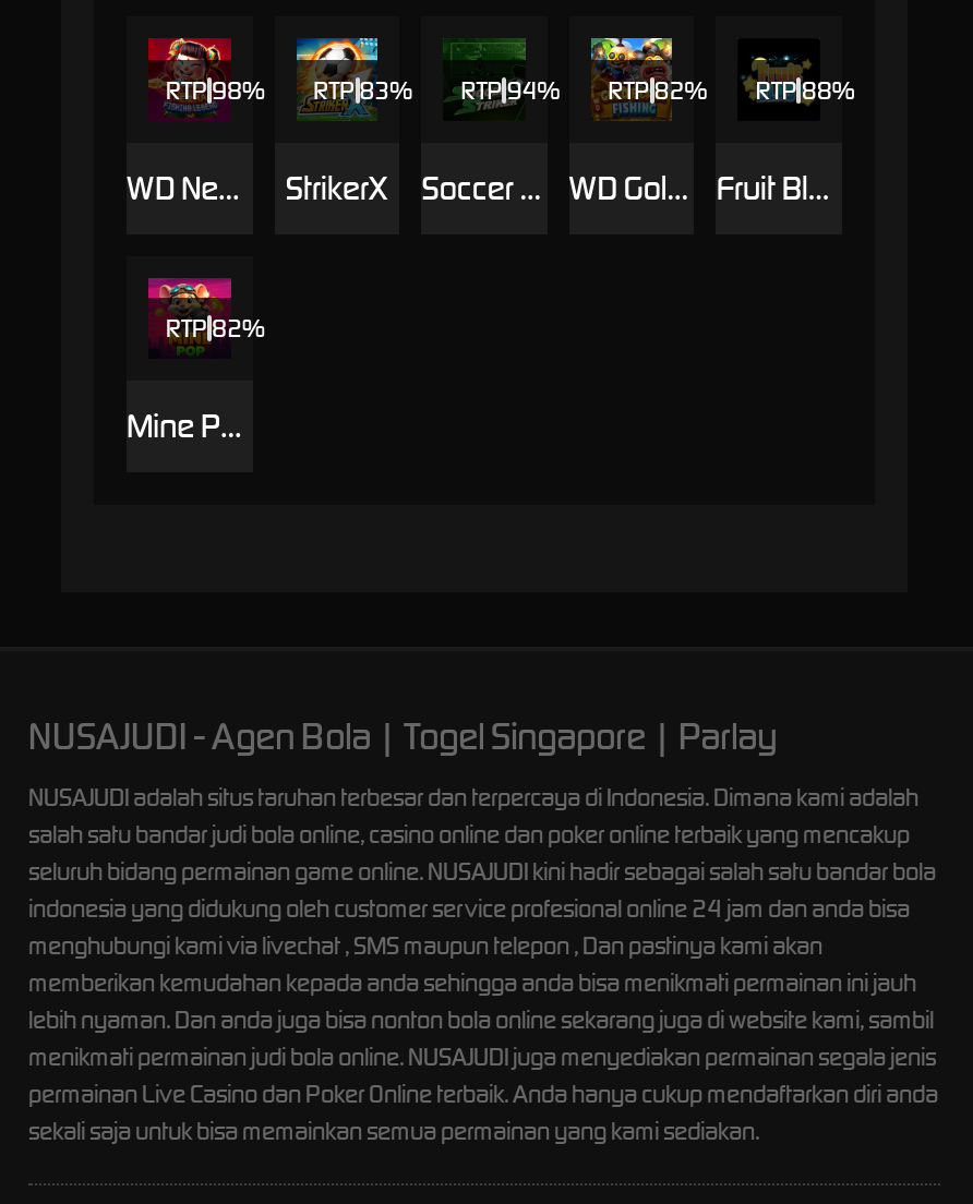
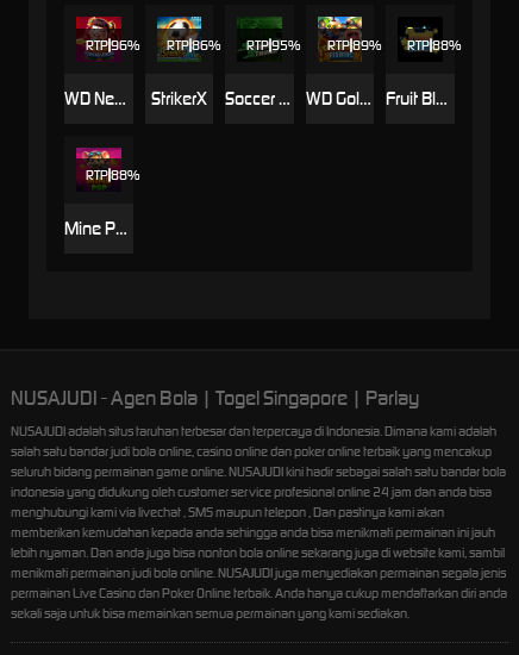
- RTP 98%
+ RTP 96%

- RTP 83%
+ RTP 86%

- RTP 94%
+ RTP 95%

- RTP 82%
+ RTP 89%

- RTP 82%
+ RTP 88%
